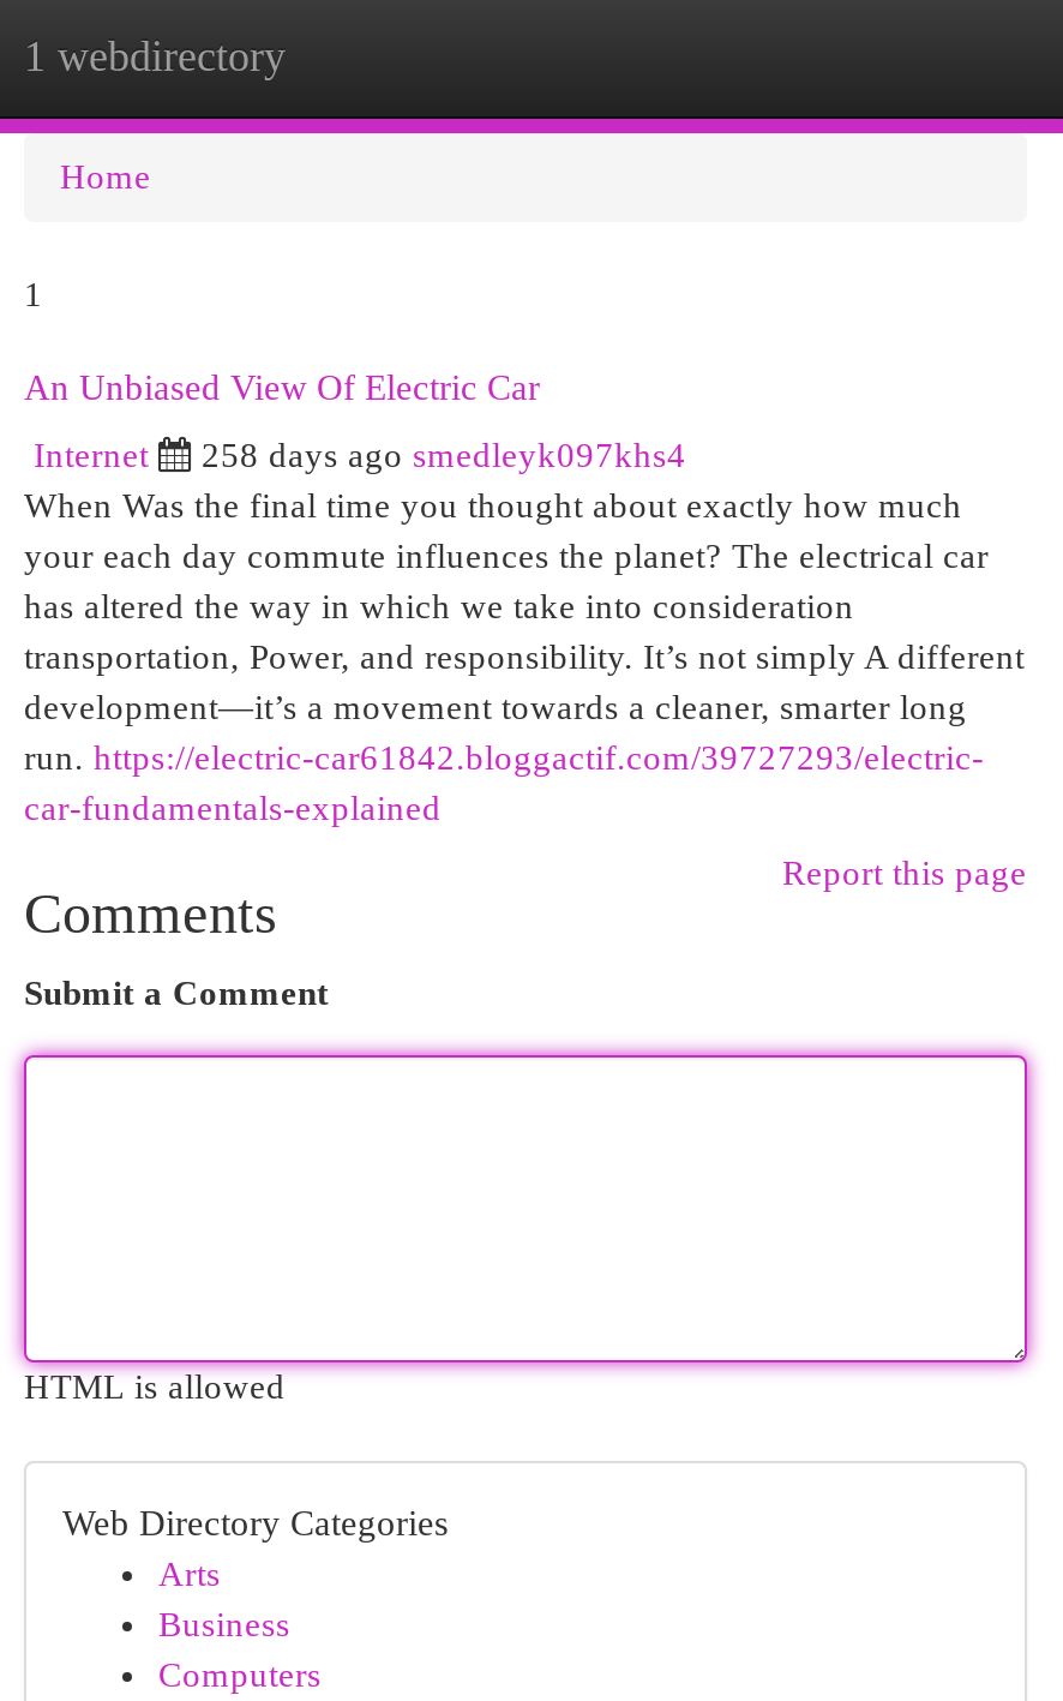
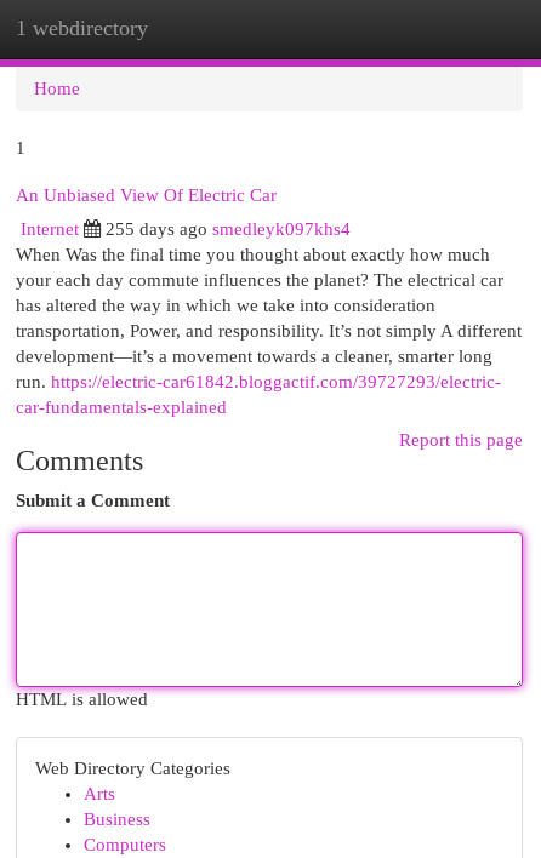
- 258 days ago smedleyk097khs4
+ 255 days ago smedleyk097khs4
